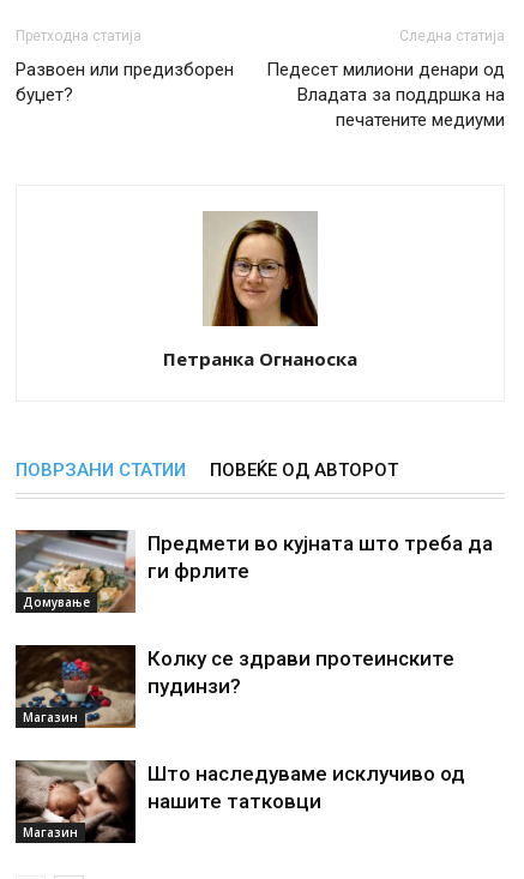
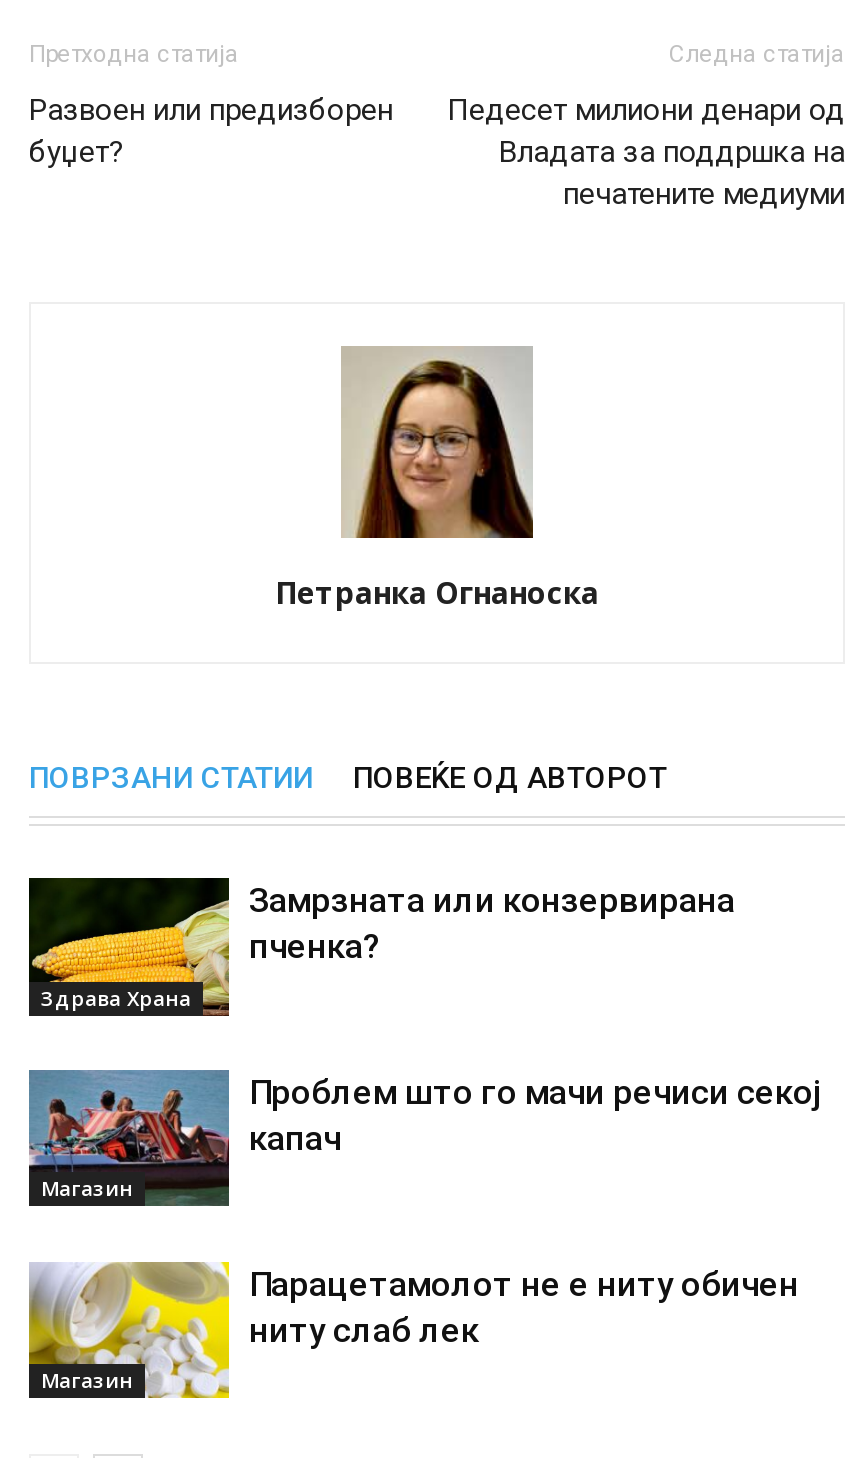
- [image]
- Домување
+ [image]
+ Здравa Храна

- Предмети во кујната што треба да
- ги фрлите
+ Замрзната или конзервирана
+ пченка?

- [image]
- Колку се здрави протеинските
- пудинзи?
+ [image]
+ Проблем што го мачи речиси секој
+ капач

- [image]
- Што наследуваме исклучиво од
- нашите татковци
+ [image]
+ Парацетамолот не е ниту обичен
+ ниту слаб лек
